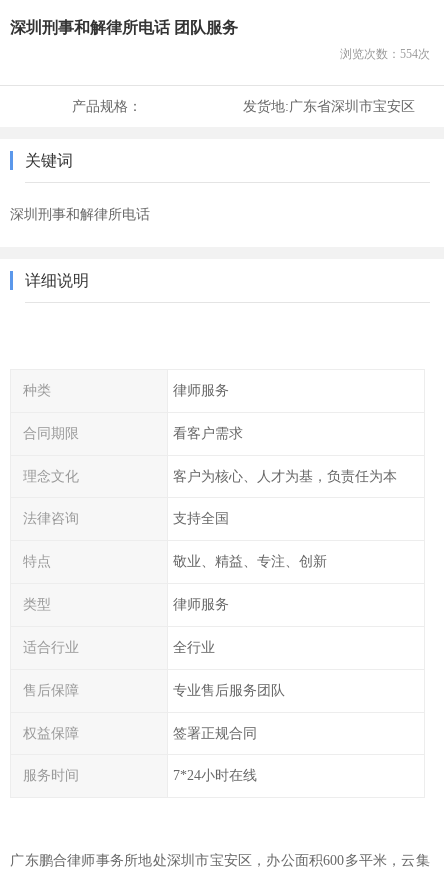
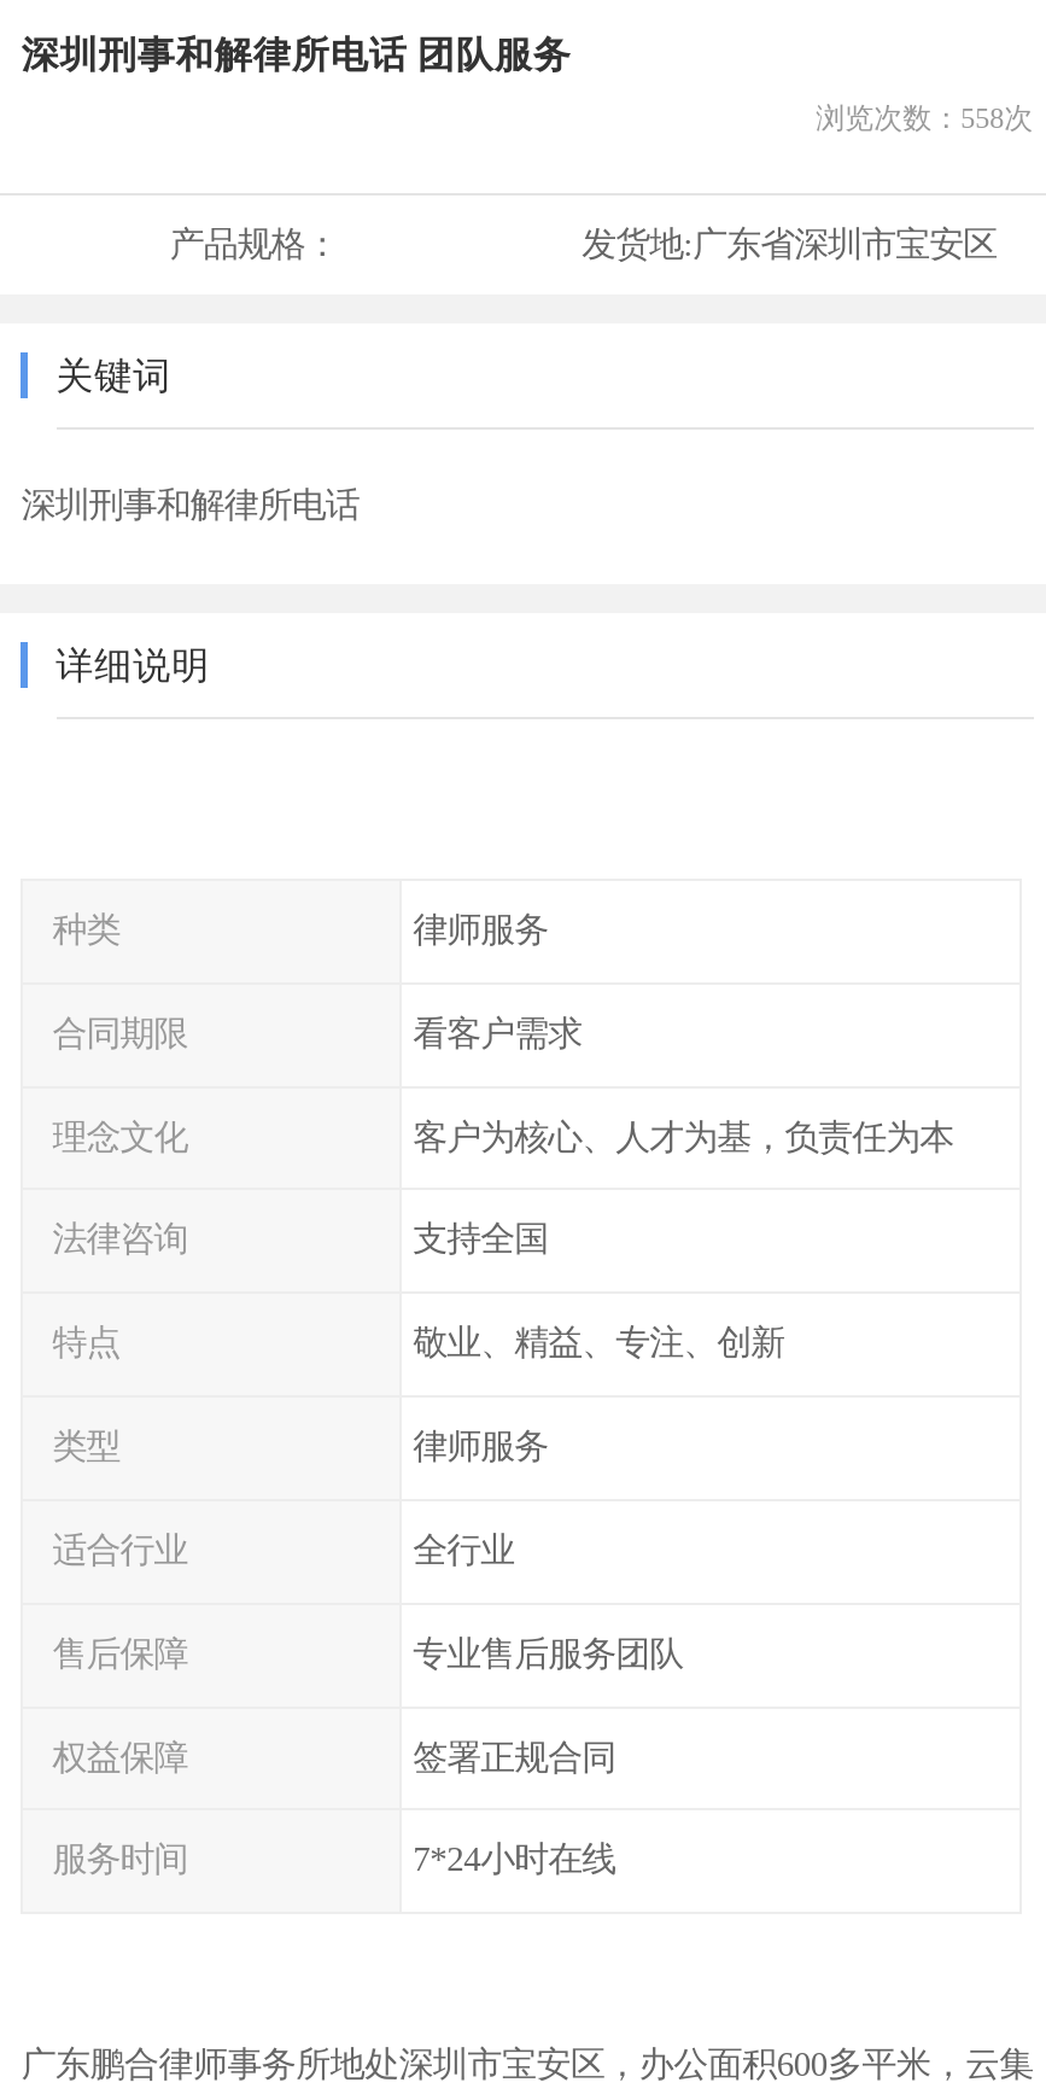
- 浏览次数：554次
+ 浏览次数：558次
